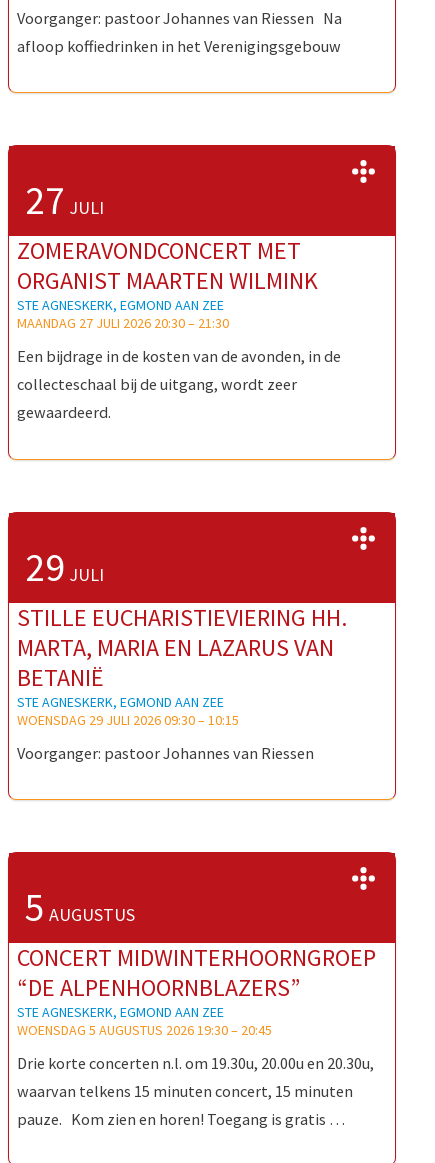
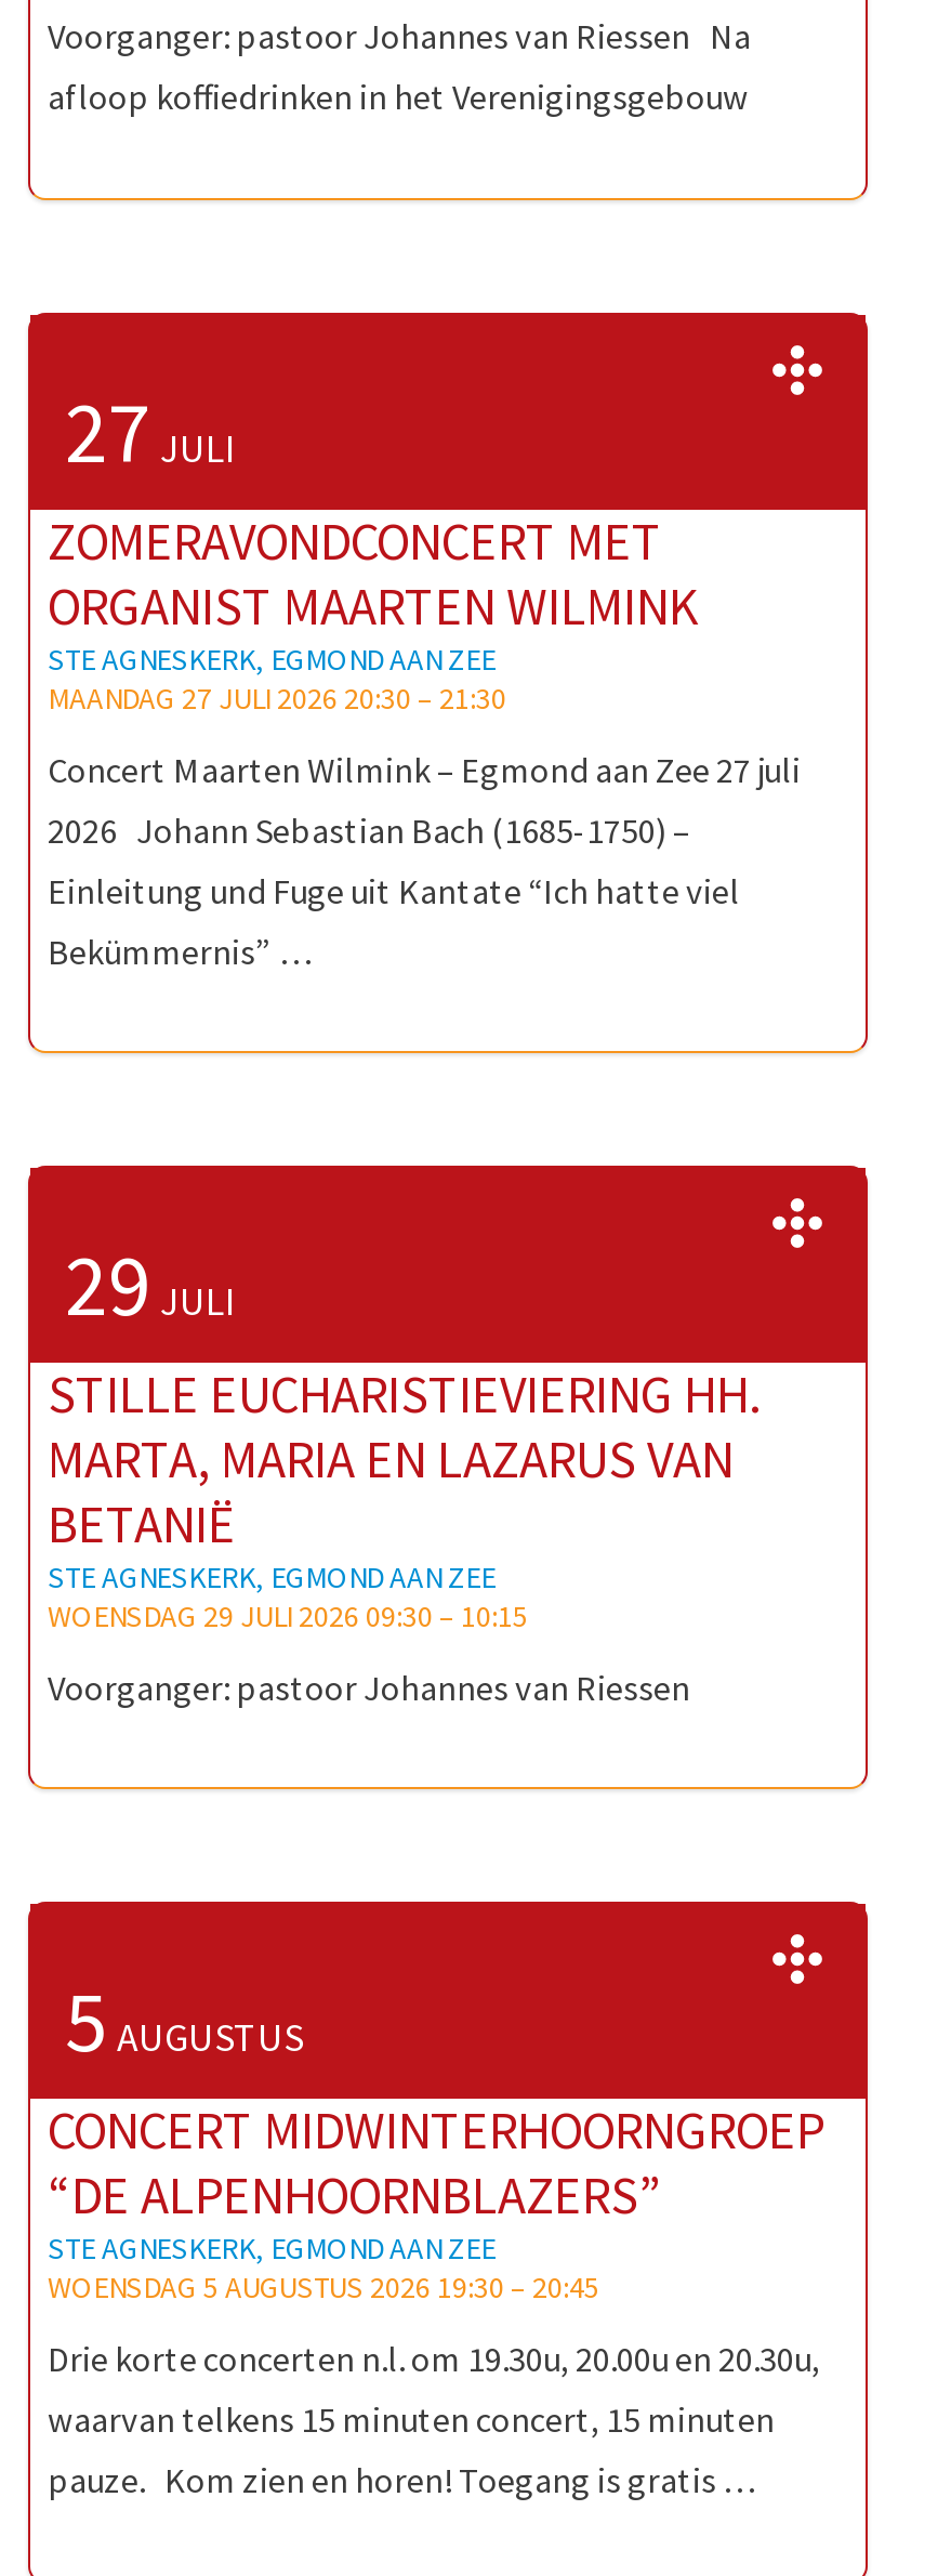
- Een bijdrage in de kosten van de avonden, in de
- collecteschaal bij de uitgang, wordt zeer
- gewaardeerd.
+ Concert Maarten Wilmink – Egmond aan Zee 27 juli
+ 2026 Johann Sebastian Bach (1685-1750) –
+ Einleitung und Fuge uit Kantate “Ich hatte viel
+ Bekümmernis” …
